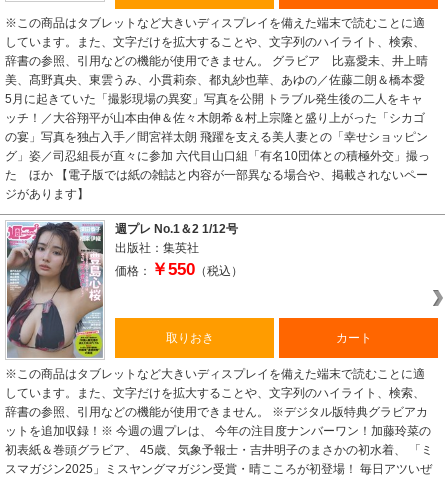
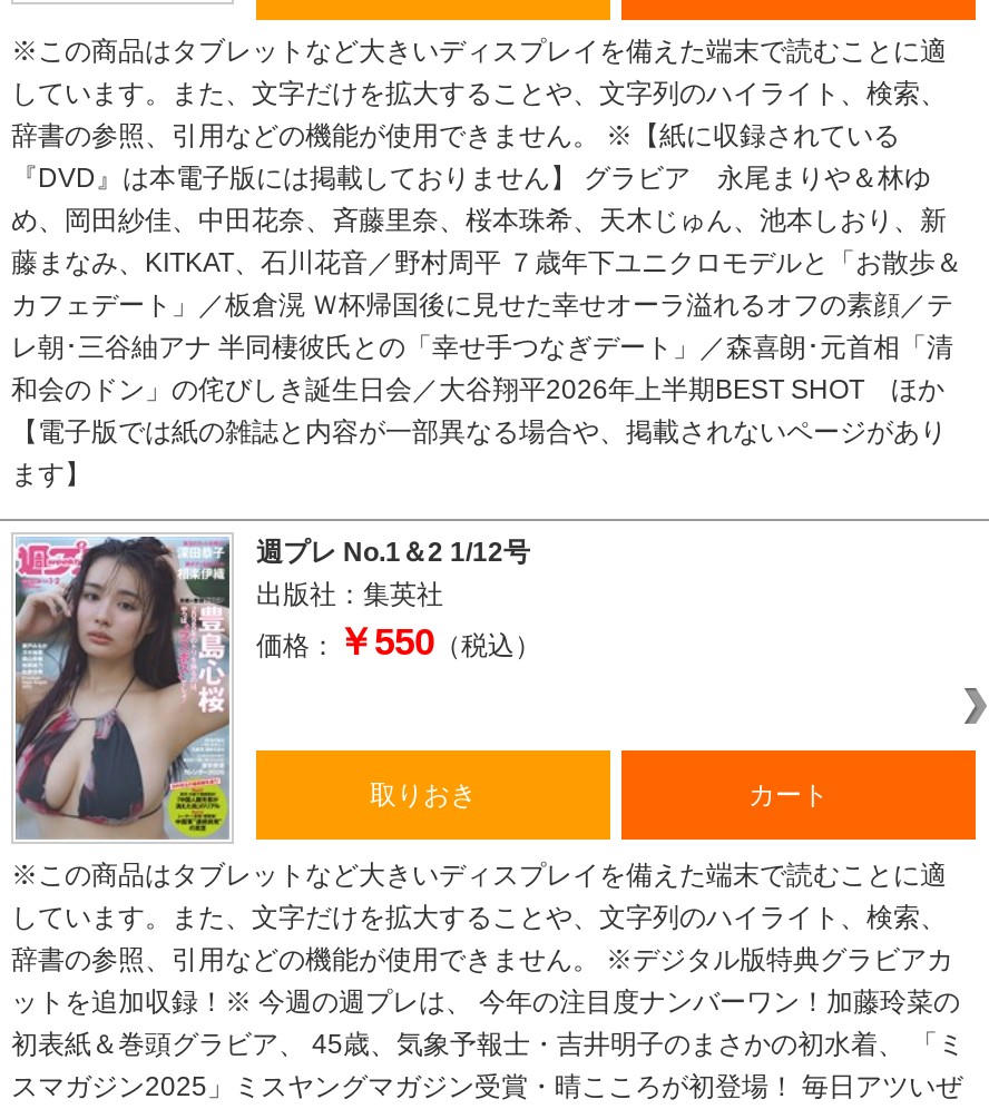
- 辞書の参照、引用などの機能が使用できません。 グラビア 比嘉愛未、井上晴
- 美、髙野真央、東雲うみ、小貫莉奈、都丸紗也華、あゆの／佐藤二朗＆橋本愛
- 5月に起きていた「撮影現場の異変」写真を公開 トラブル発生後の二人をキャ
- ッチ！／大谷翔平が山本由伸＆佐々木朗希＆村上宗隆と盛り上がった「シカゴ
- の宴」写真を独占入手／間宮祥太朗 飛躍を支える美人妻との「幸せショッピン
- グ」姿／司忍組長が直々に参加 六代目山口組「有名10団体との積極外交」撮っ
- た ほか 【電子版では紙の雑誌と内容が一部異なる場合や、掲載されないペー
- ジがあります】
+ 辞書の参照、引用などの機能が使用できません。 ※【紙に収録されている
+ 『DVD』は本電子版には掲載しておりません】 グラビア 永尾まりや＆林ゆ
+ め、岡田紗佳、中田花奈、斉藤里奈、桜本珠希、天木じゅん、池本しおり、新
+ 藤まなみ、KITKAT、石川花音／野村周平 ７歳年下ユニクロモデルと「お散歩＆
+ カフェデート」／板倉滉 Ｗ杯帰国後に見せた幸せオーラ溢れるオフの素顔／テ
+ レ朝･三谷紬アナ 半同棲彼氏との「幸せ手つなぎデート」／森喜朗･元首相「清
+ 和会のドン」の侘びしき誕生日会／大谷翔平2026年上半期BEST SHOT ほか
+ 【電子版では紙の雑誌と内容が一部異なる場合や、掲載されないページがあり
+ ます】
